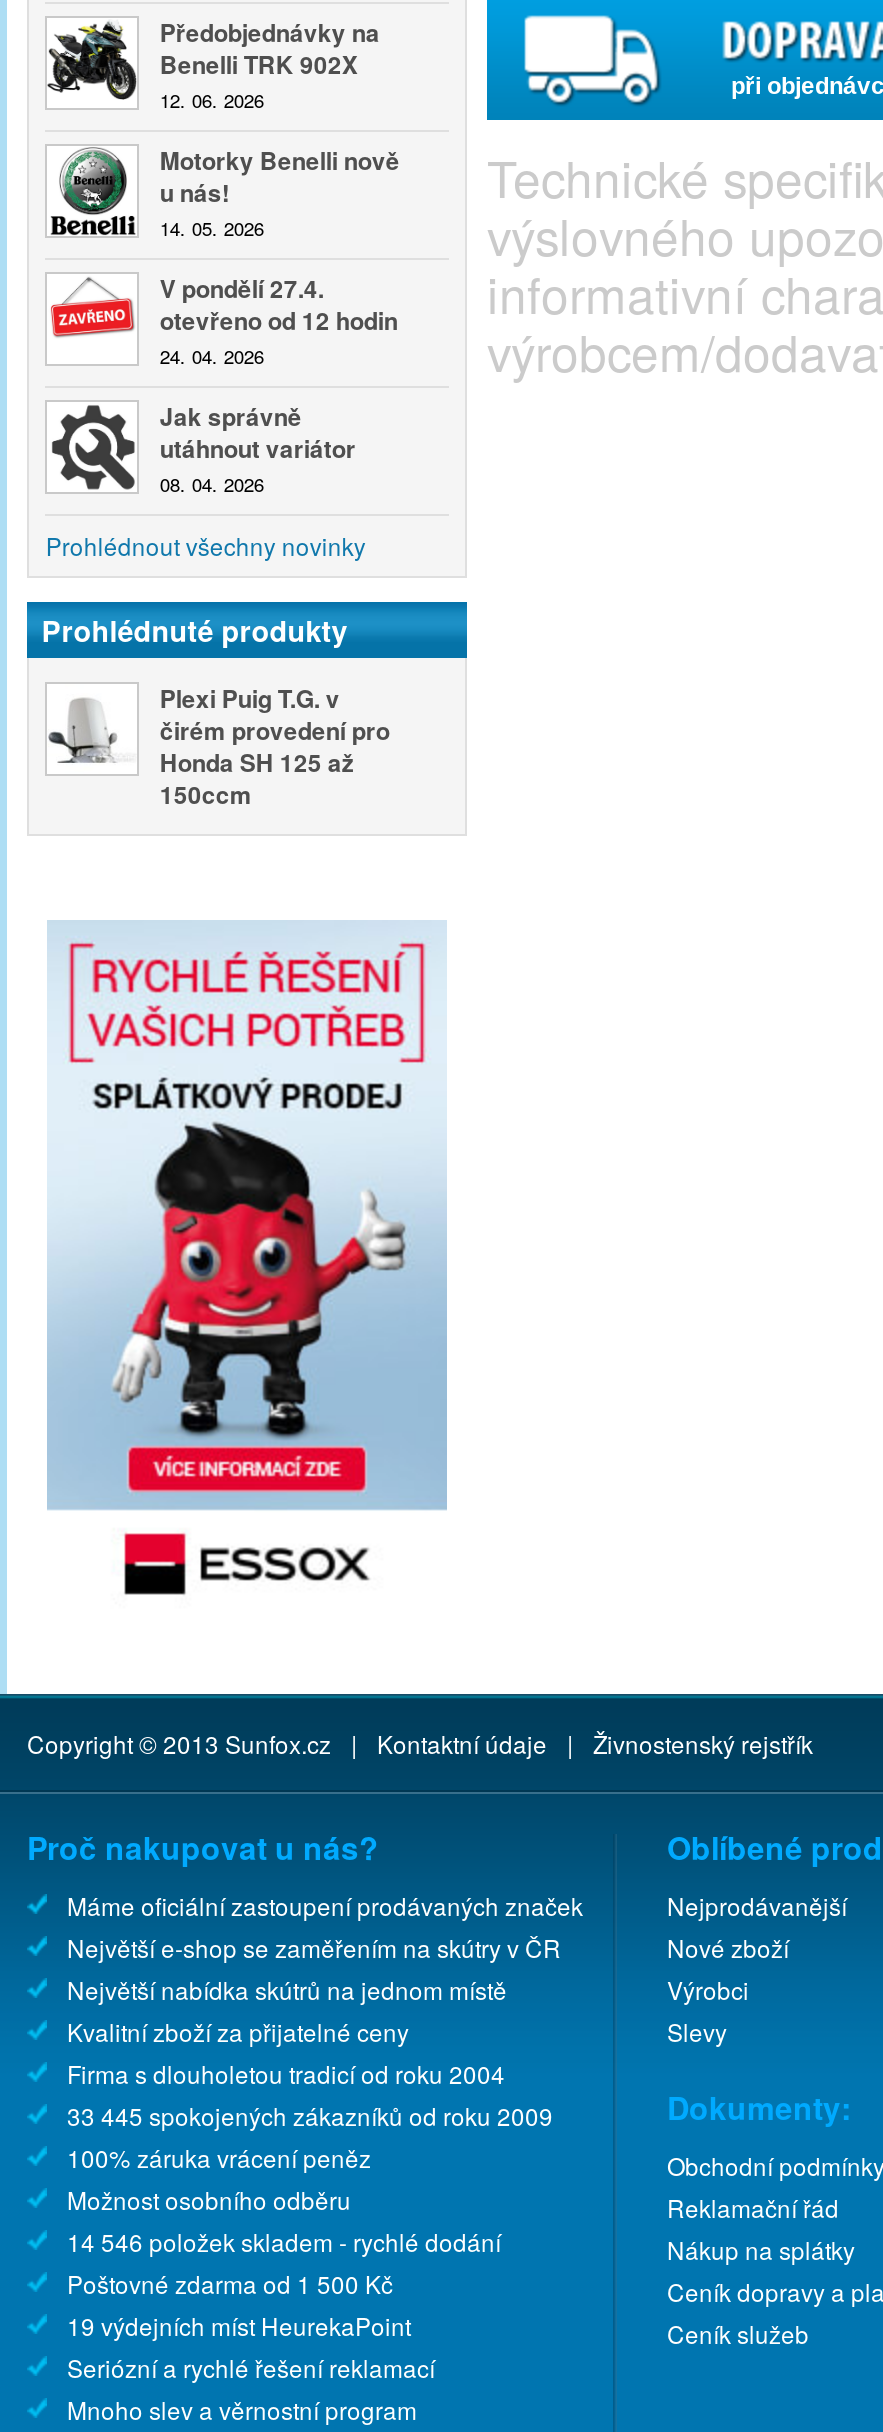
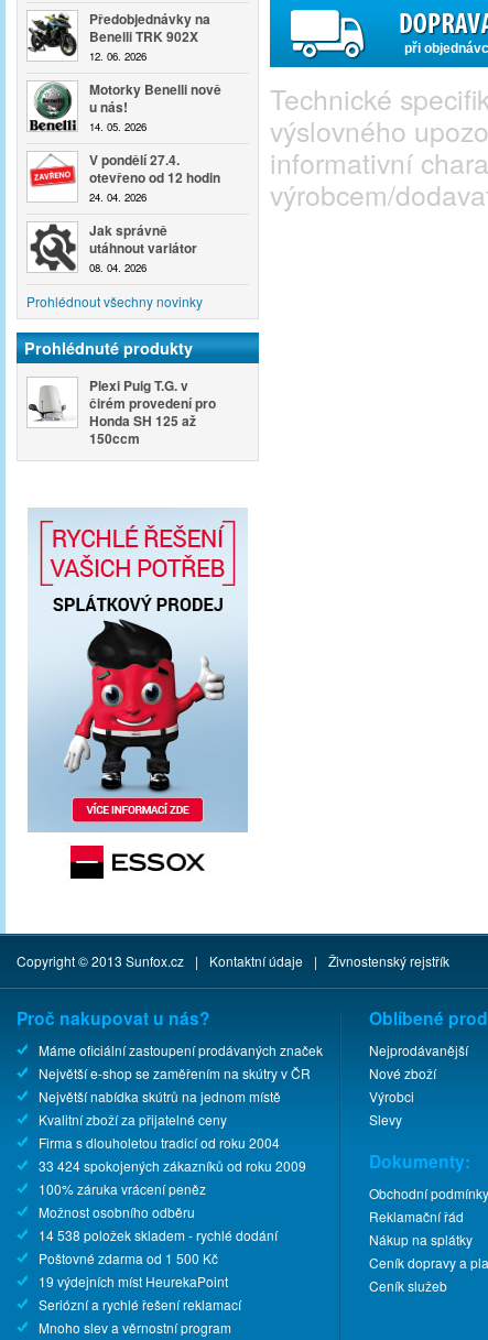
- 33 445 spokojených zákazníků od roku 2009
+ 33 424 spokojených zákazníků od roku 2009

- 14 546 položek skladem - rychlé dodání
+ 14 538 položek skladem - rychlé dodání
